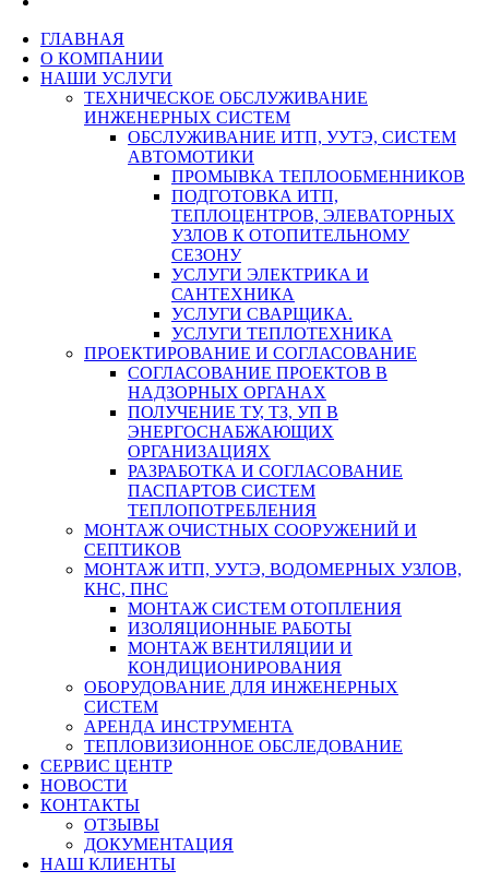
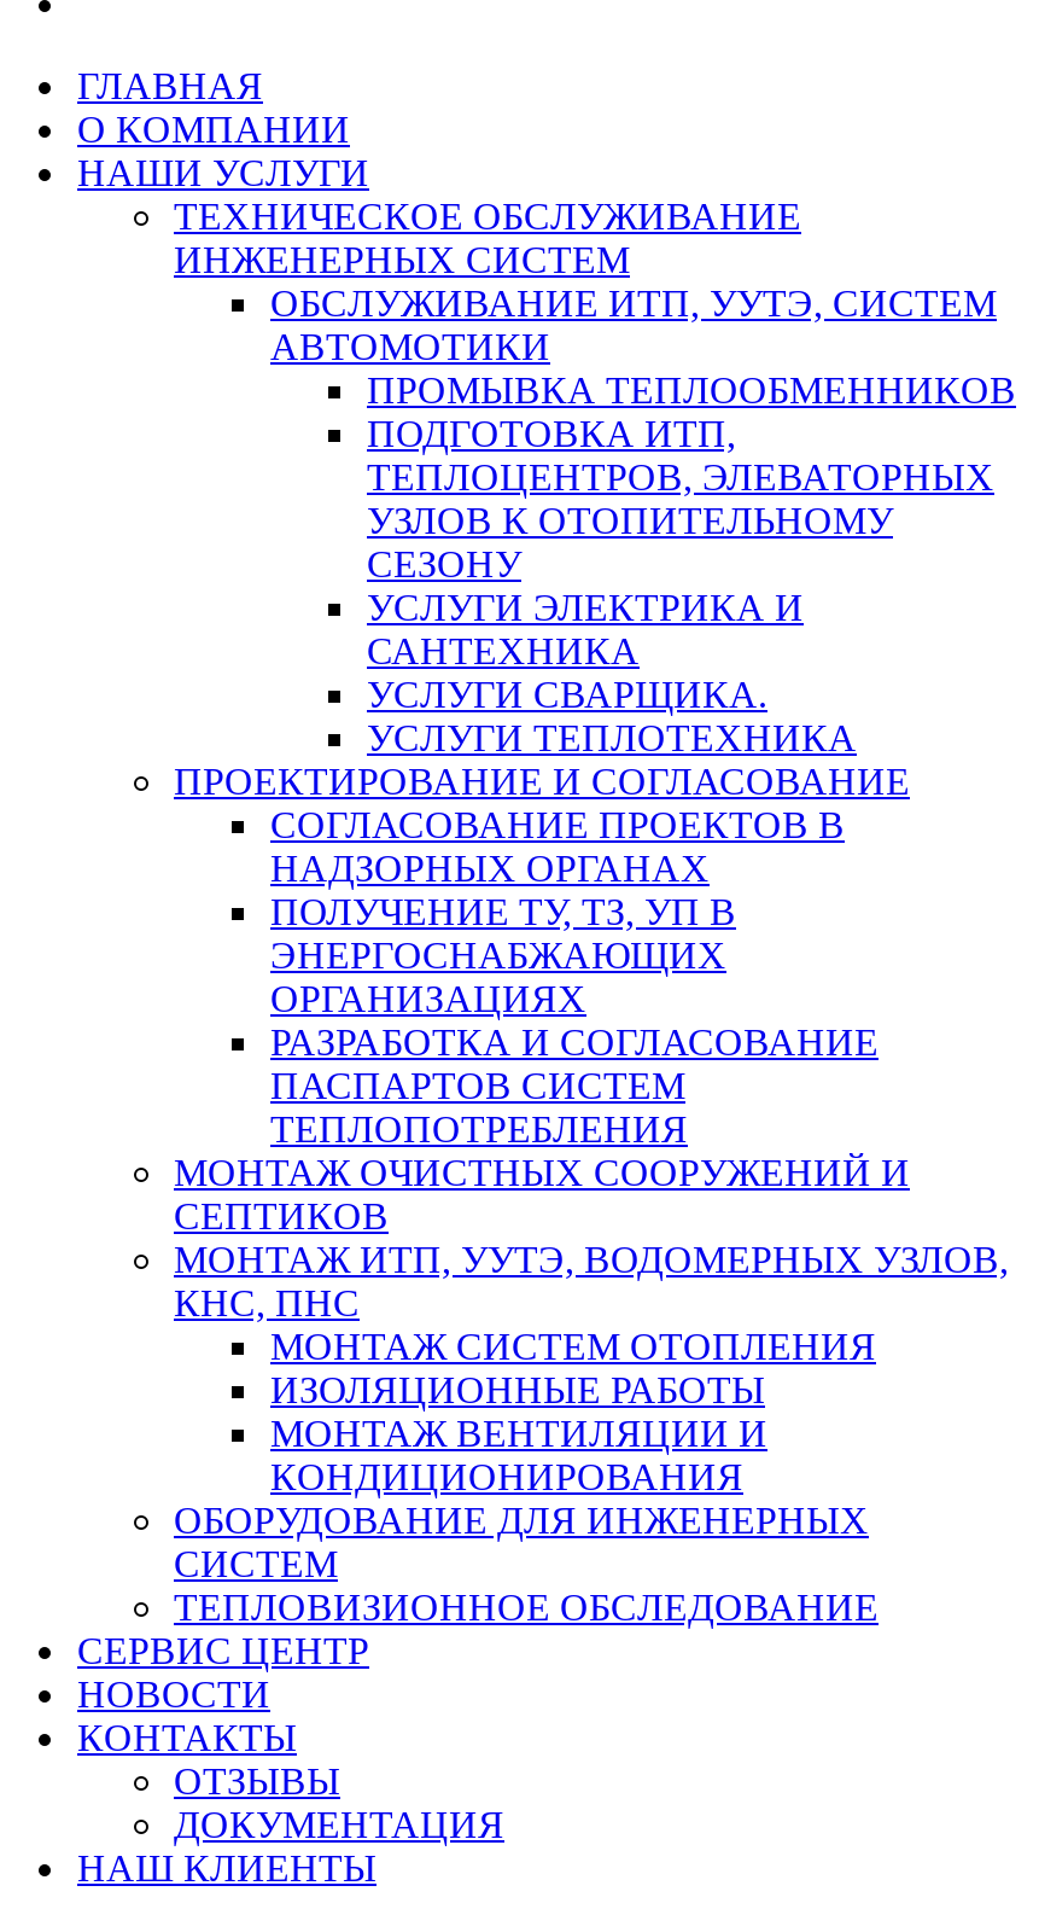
- АРЕНДА ИНСТРУМЕНТА
